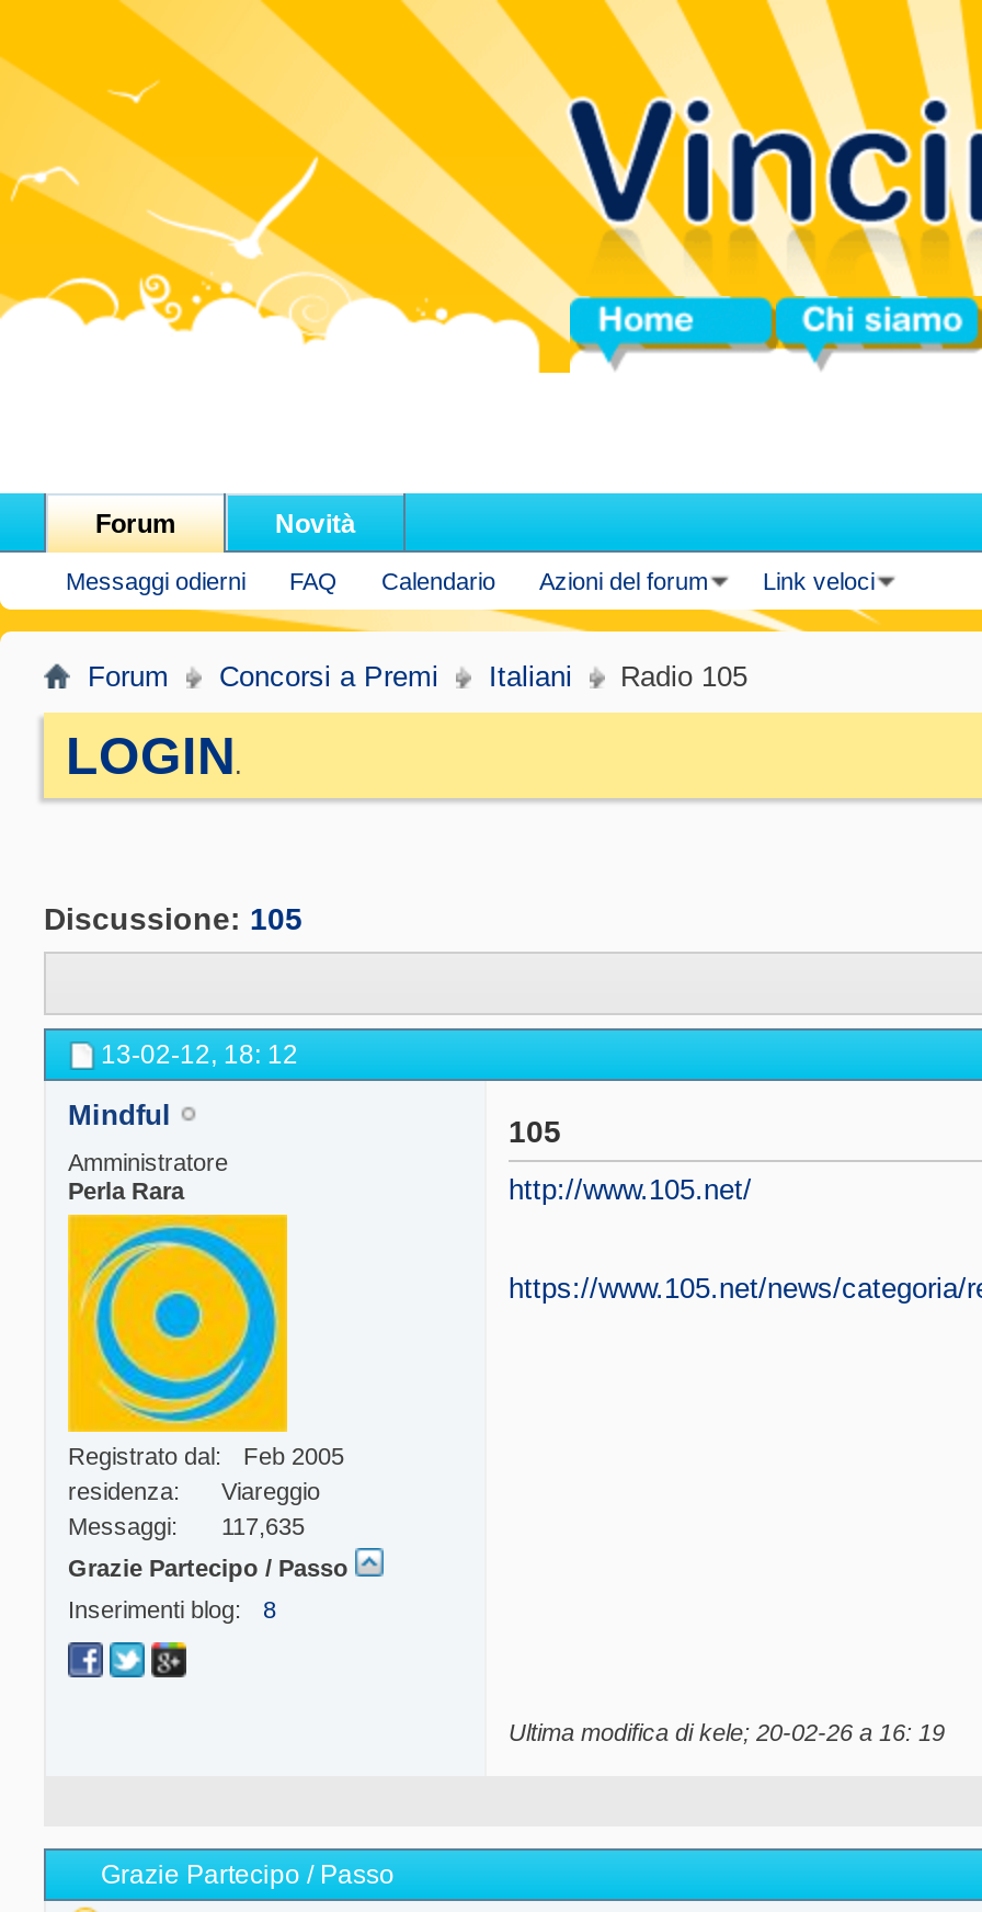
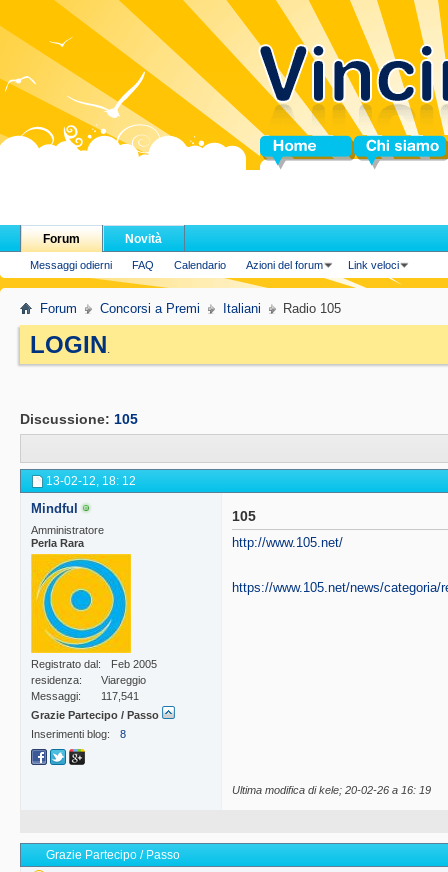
- Messaggi 117,635
+ Messaggi 117,541
